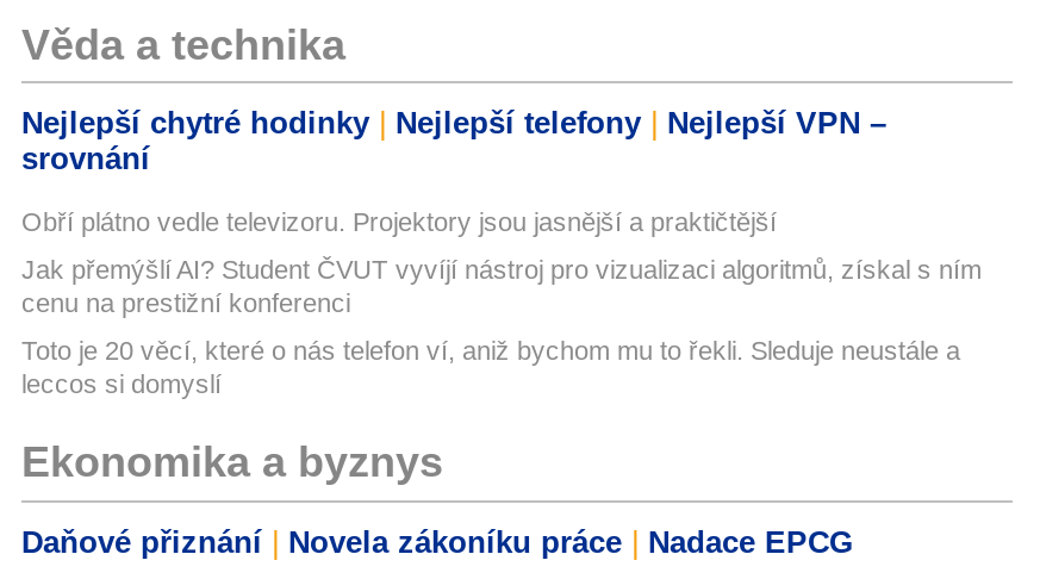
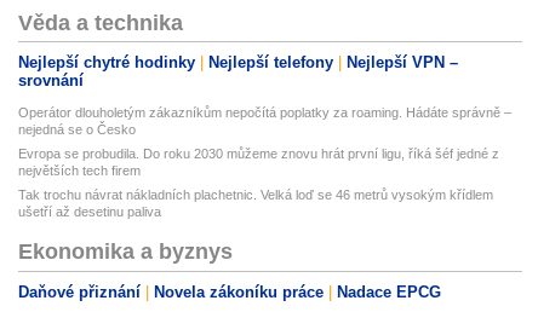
- Obří plátno vedle televizoru. Projektory jsou jasnější a praktičtější
+ Operátor dlouholetým zákazníkům nepočítá poplatky za roaming. Hádáte správně –
+ nejedná se o Česko

- Jak přemýšlí AI? Student ČVUT vyvíjí nástroj pro vizualizaci algoritmů, získal s ním
- cenu na prestižní konferenci
+ Evropa se probudila. Do roku 2030 můžeme znovu hrát první ligu, říká šéf jedné z
+ největších tech firem

- Toto je 20 věcí, které o nás telefon ví, aniž bychom mu to řekli. Sleduje neustále a
- leccos si domyslí
+ Tak trochu návrat nákladních plachetnic. Velká loď se 46 metrů vysokým křídlem
+ ušetří až desetinu paliva
